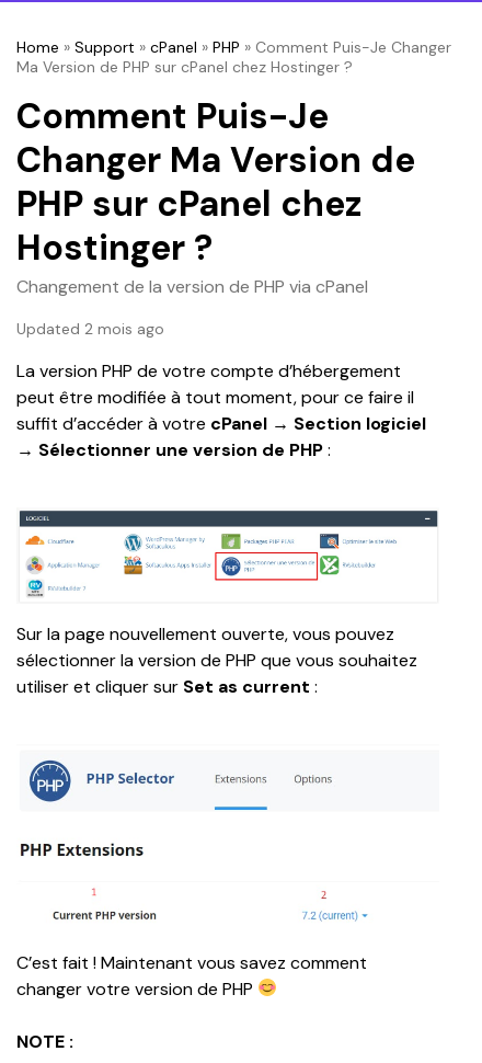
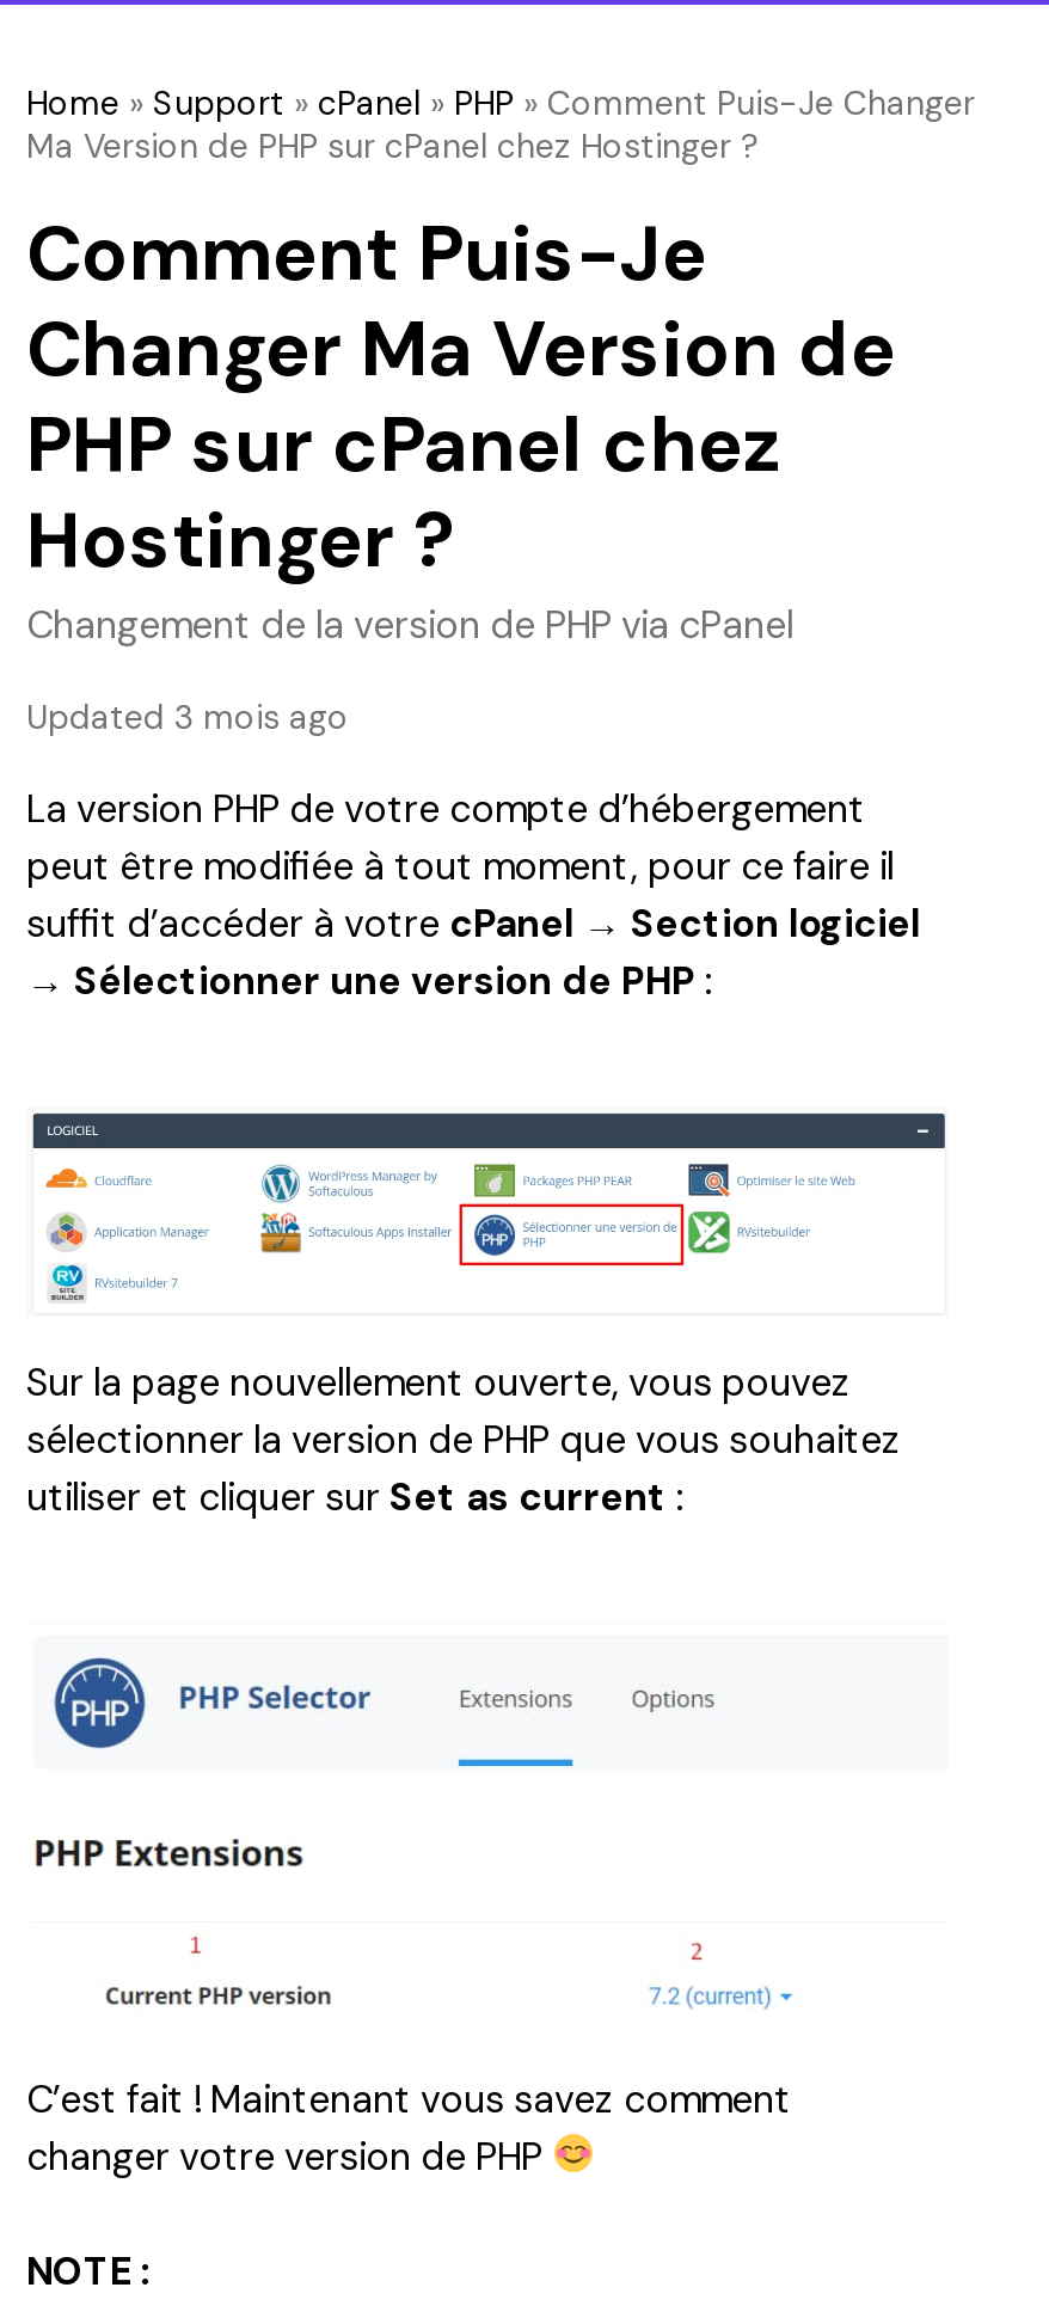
- Updated 2 mois ago
+ Updated 3 mois ago
